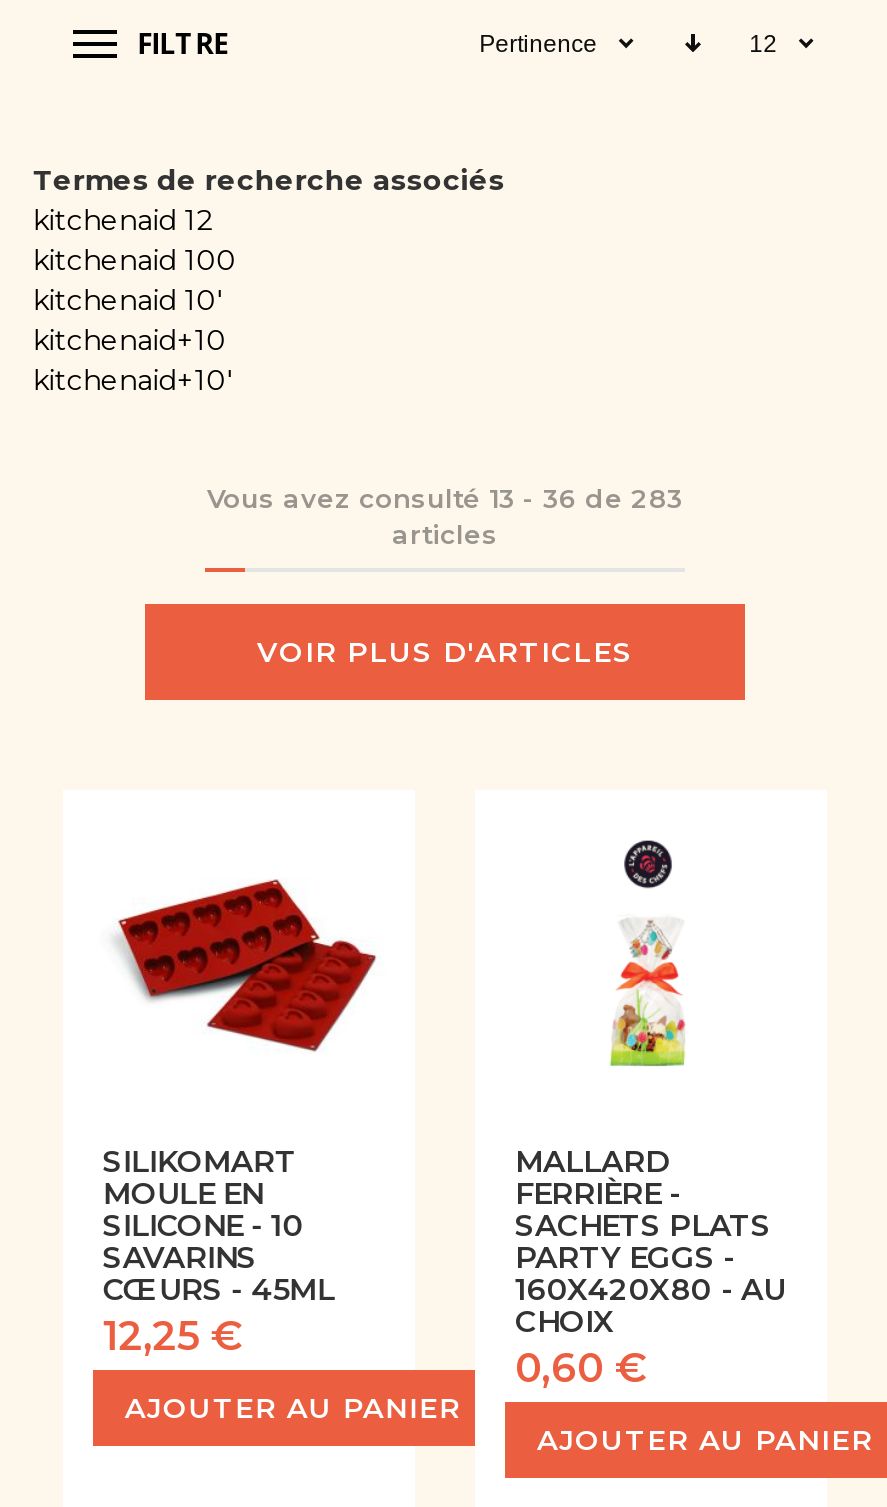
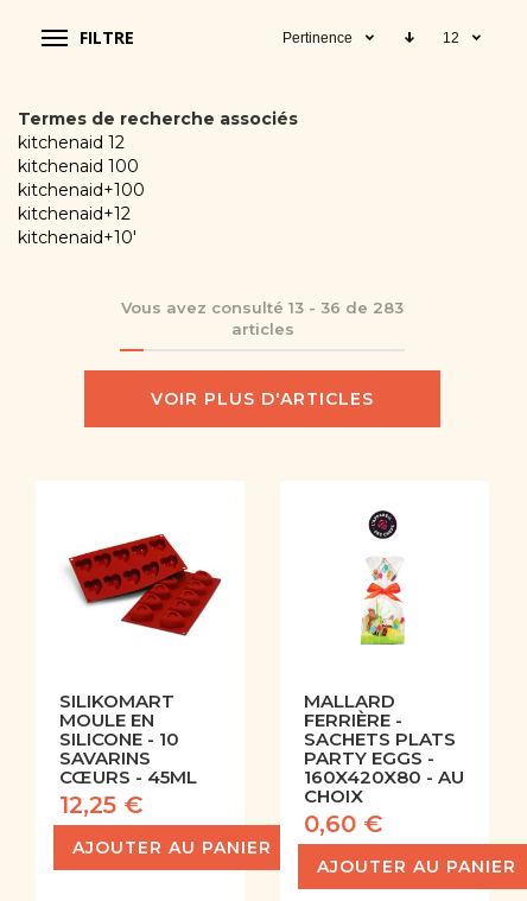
- kitchenaid 10'
- kitchenaid+10
+ kitchenaid+100
+ kitchenaid+12
